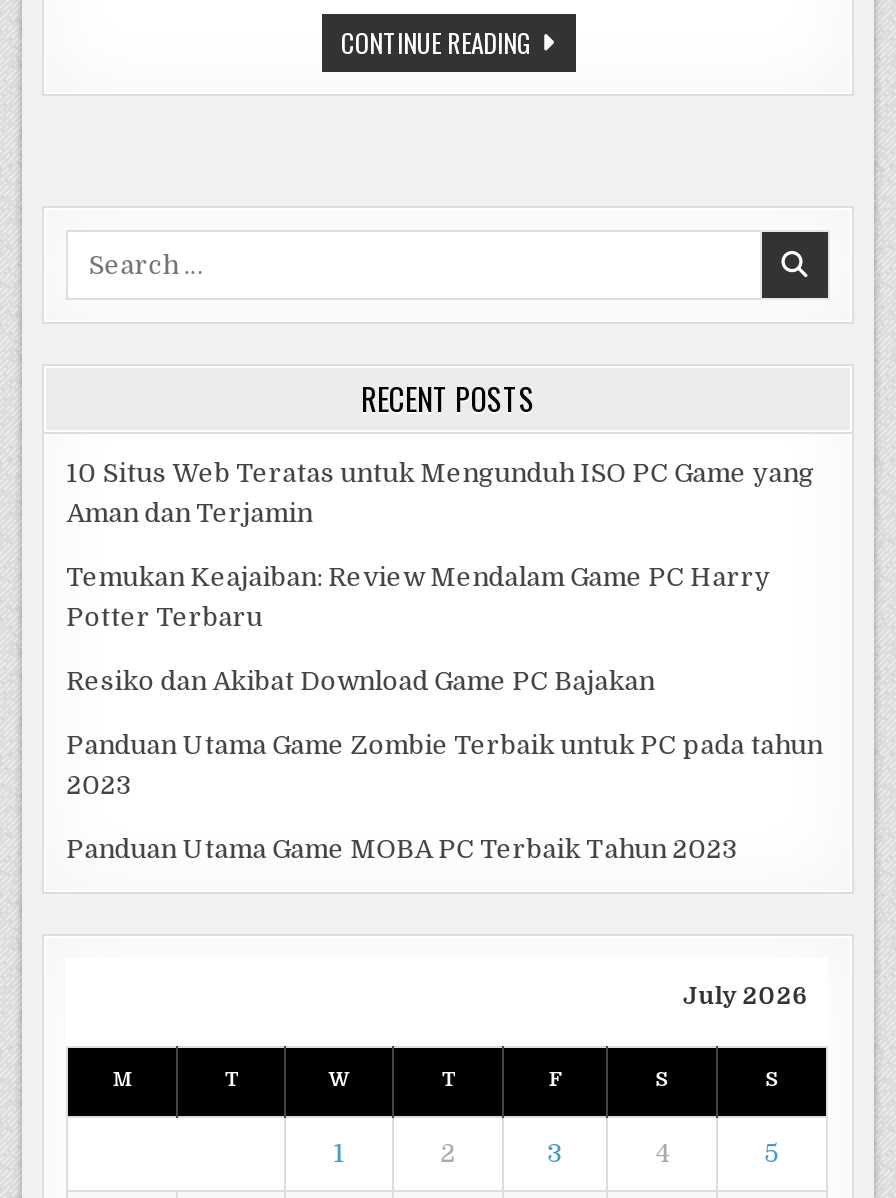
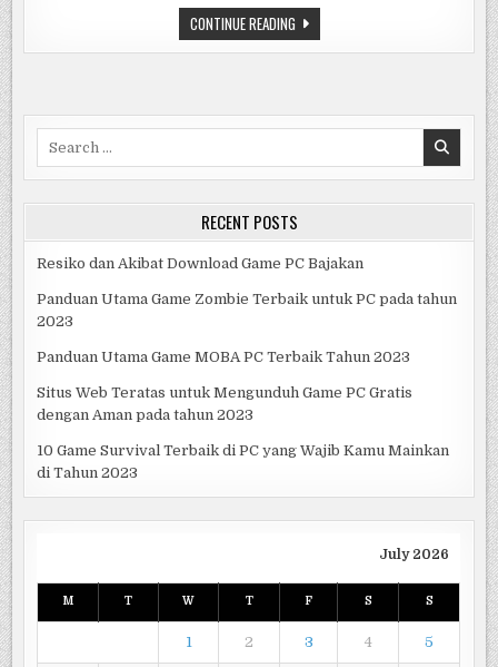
- 10 Situs Web Teratas untuk Mengunduh ISO PC Game yang
- Aman dan Terjamin
- Temukan Keajaiban: Review Mendalam Game PC Harry
- Potter Terbaru

moved up: Resiko dan Akibat Download Game PC Bajakan | Panduan Utama Game Zombie Terbaik untuk PC pada tahun | 2023 | Panduan Utama Game MOBA PC Terbaik Tahun 2023

+ Situs Web Teratas untuk Mengunduh Game PC Gratis
+ dengan Aman pada tahun 2023
+ 10 Game Survival Terbaik di PC yang Wajib Kamu Mainkan
+ di Tahun 2023
